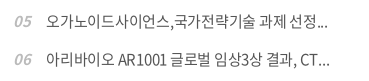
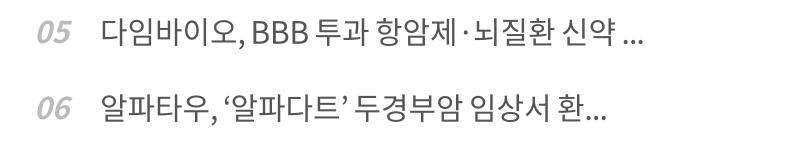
- 오가노이드사이언스,국가전략기술 과제 선정...
+ 다임바이오, BBB 투과 항암제·뇌질환 신약 ...

- 아리바이오 AR1001 글로벌 임상3상 결과, CT...
+ 알파타우, ‘알파다트’ 두경부암 임상서 환...
